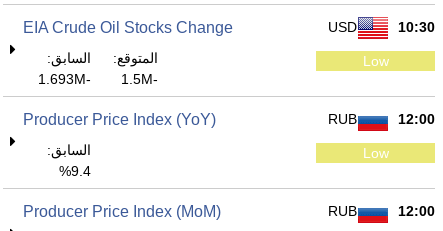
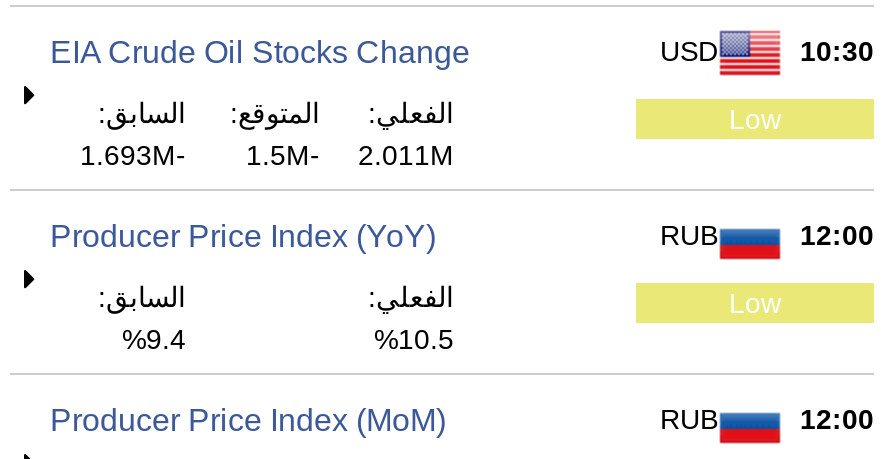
+ الفعلي:
+ 2.011M

+ الفعلي:
+ 10.5%
